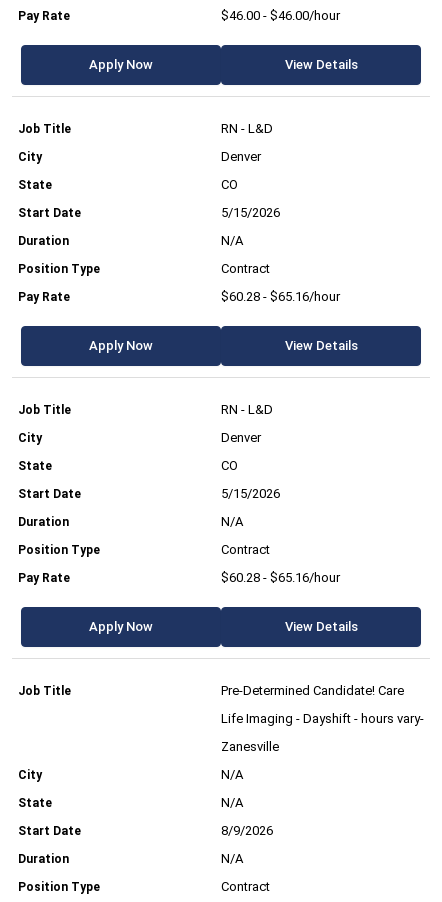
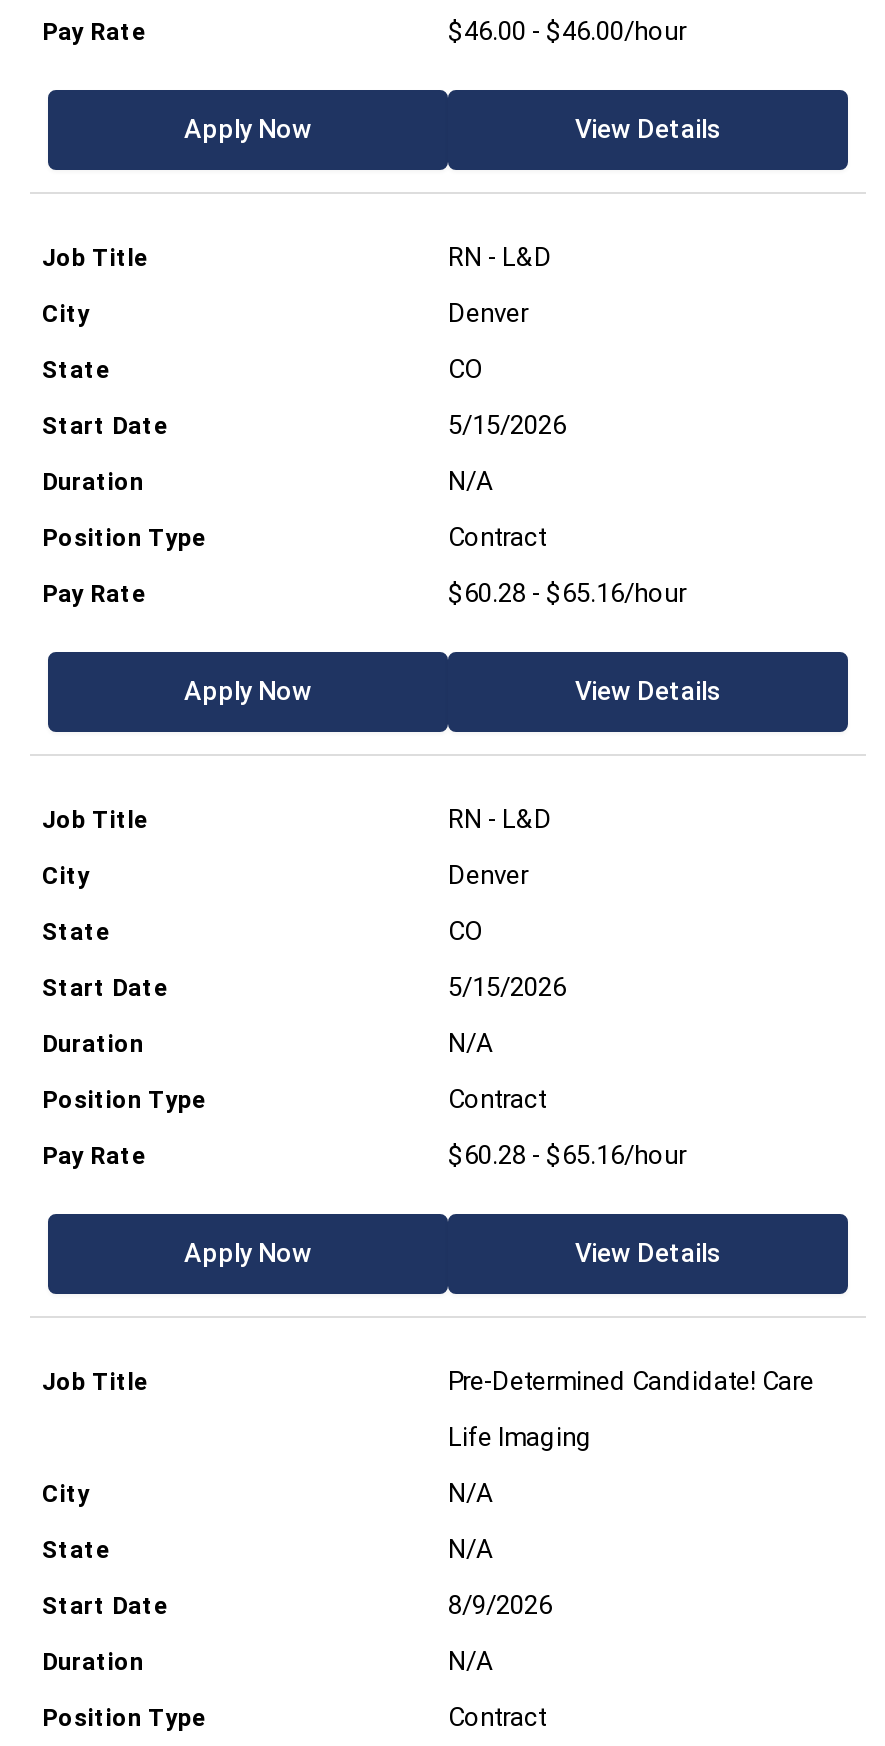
- Life Imaging - Dayshift - hours vary-
- Zanesville
+ Life Imaging
